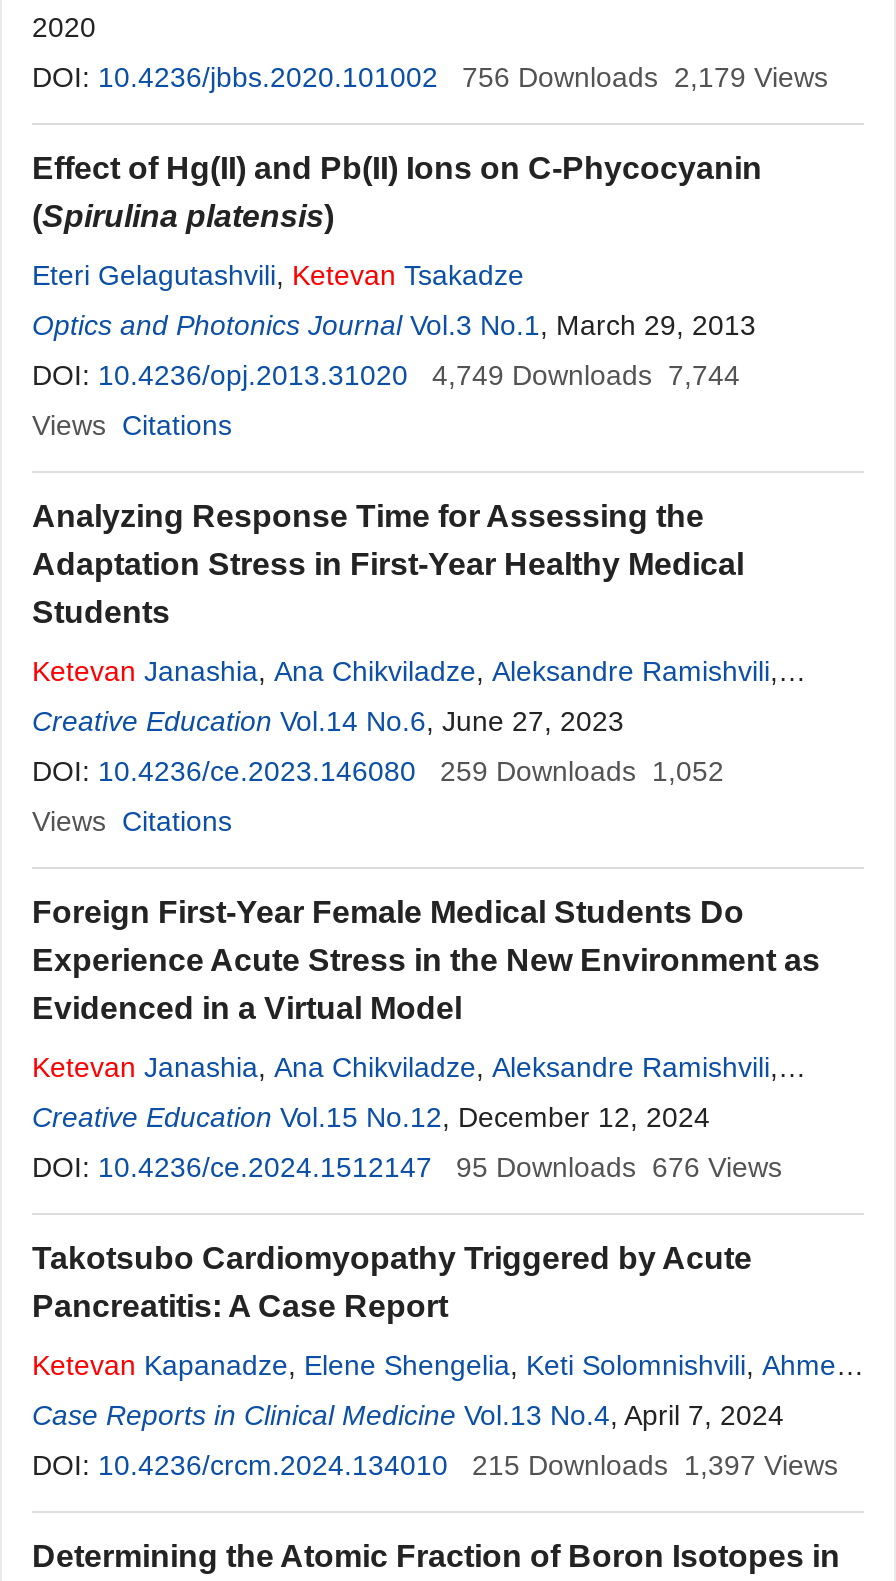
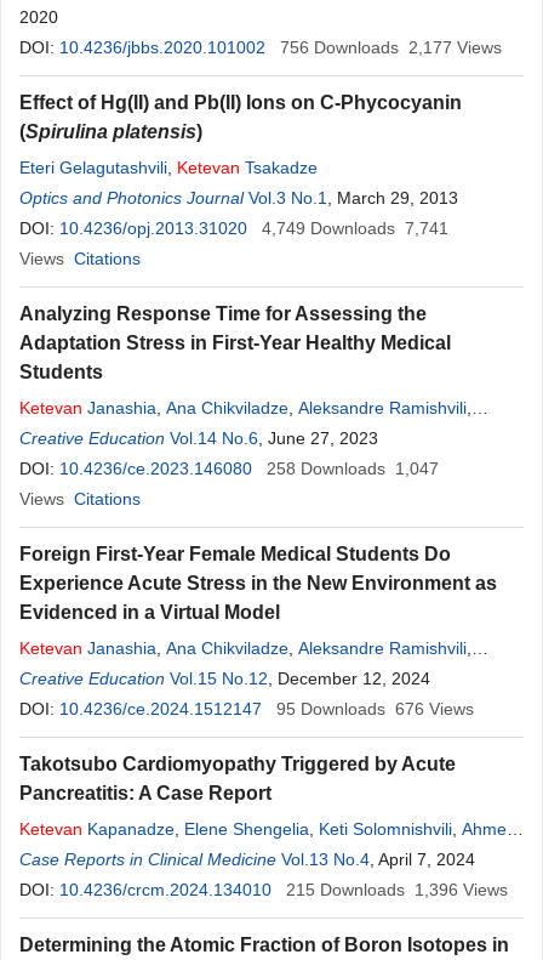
- 756 Downloads 2,179 Views
+ 756 Downloads 2,177 Views

- DOI: 10.4236/opj.2013.31020 4,749 Downloads 7,744
+ DOI: 10.4236/opj.2013.31020 4,749 Downloads 7,741

- DOI: 10.4236/ce.2023.146080 259 Downloads 1,052
+ DOI: 10.4236/ce.2023.146080 258 Downloads 1,047

- 215 Downloads 1,397 Views
+ 215 Downloads 1,396 Views
